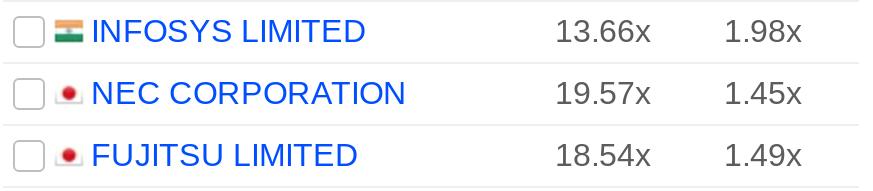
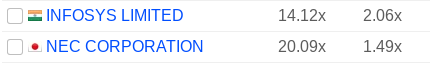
- 13.66x
- 1.98x
+ 14.12x
+ 2.06x

- 19.57x
- 1.45x
- FUJITSU LIMITED
- 18.54x
+ 20.09x
